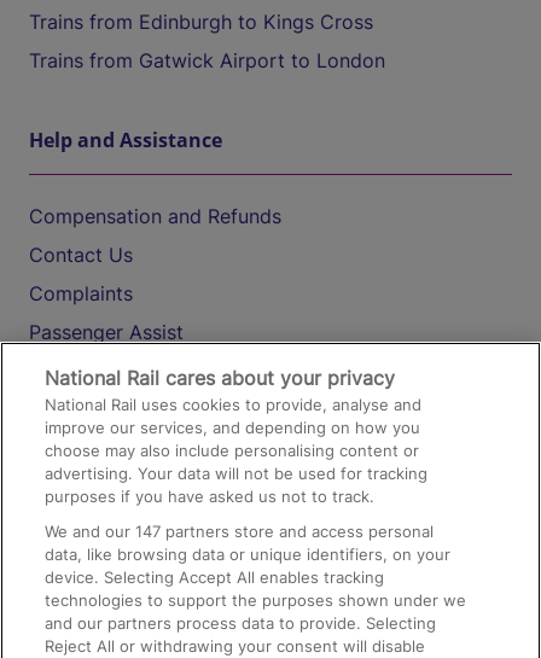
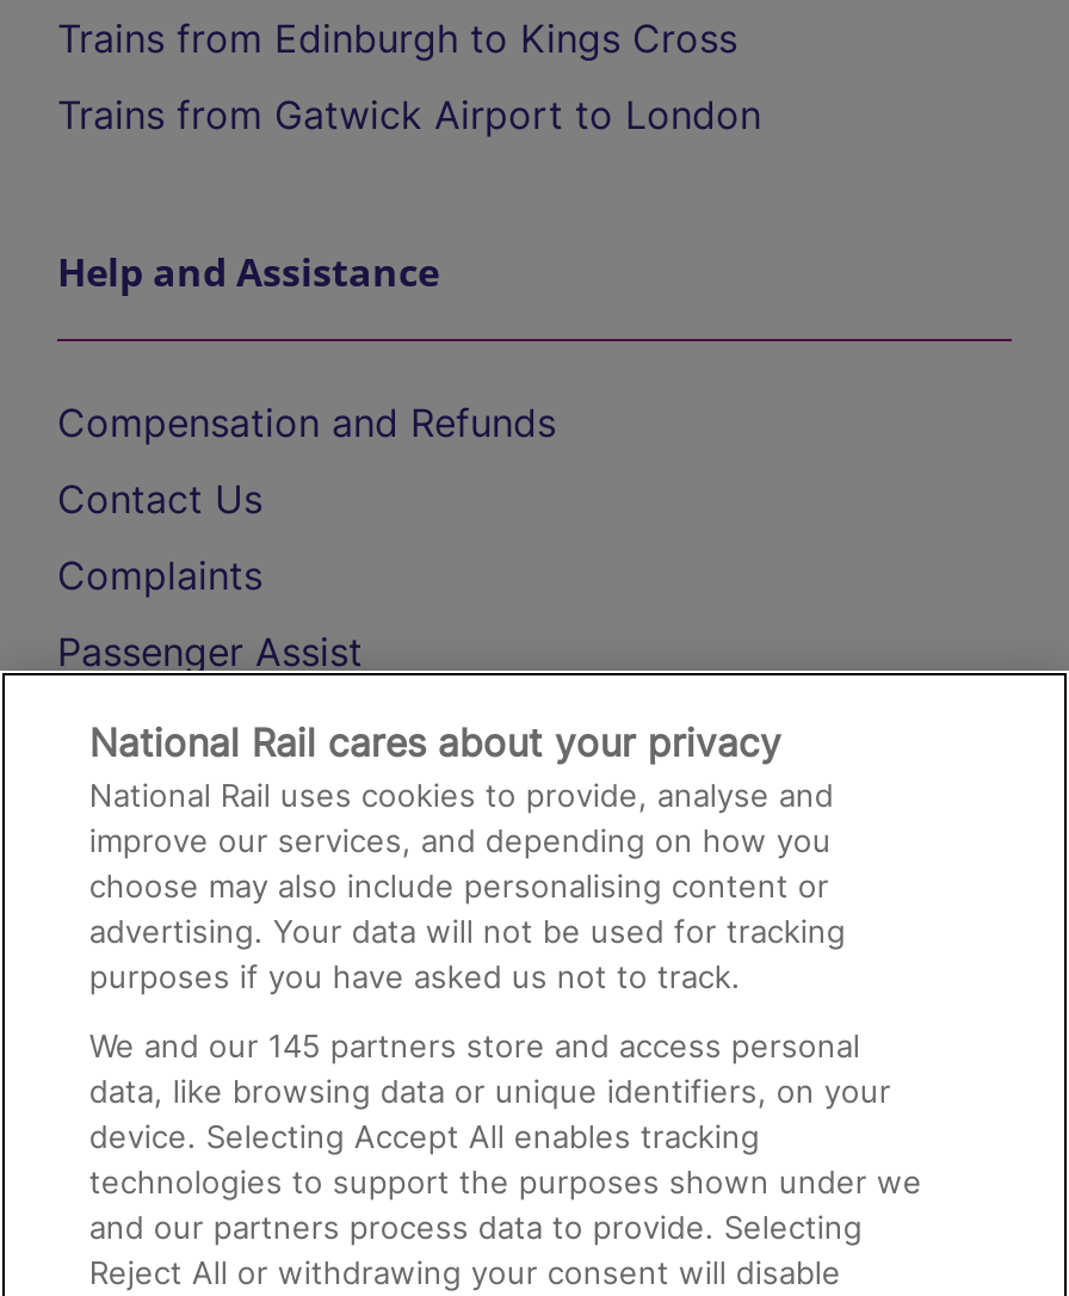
- We and our 147 partners store and access personal
+ We and our 145 partners store and access personal
